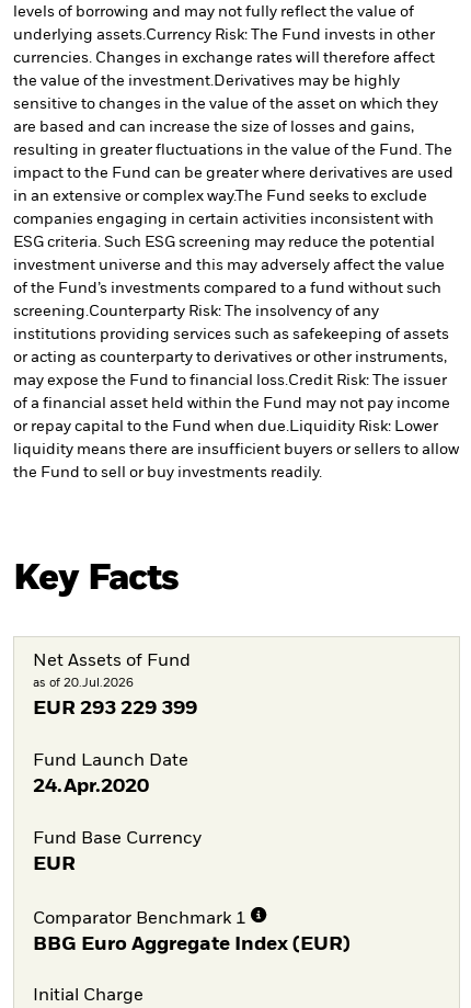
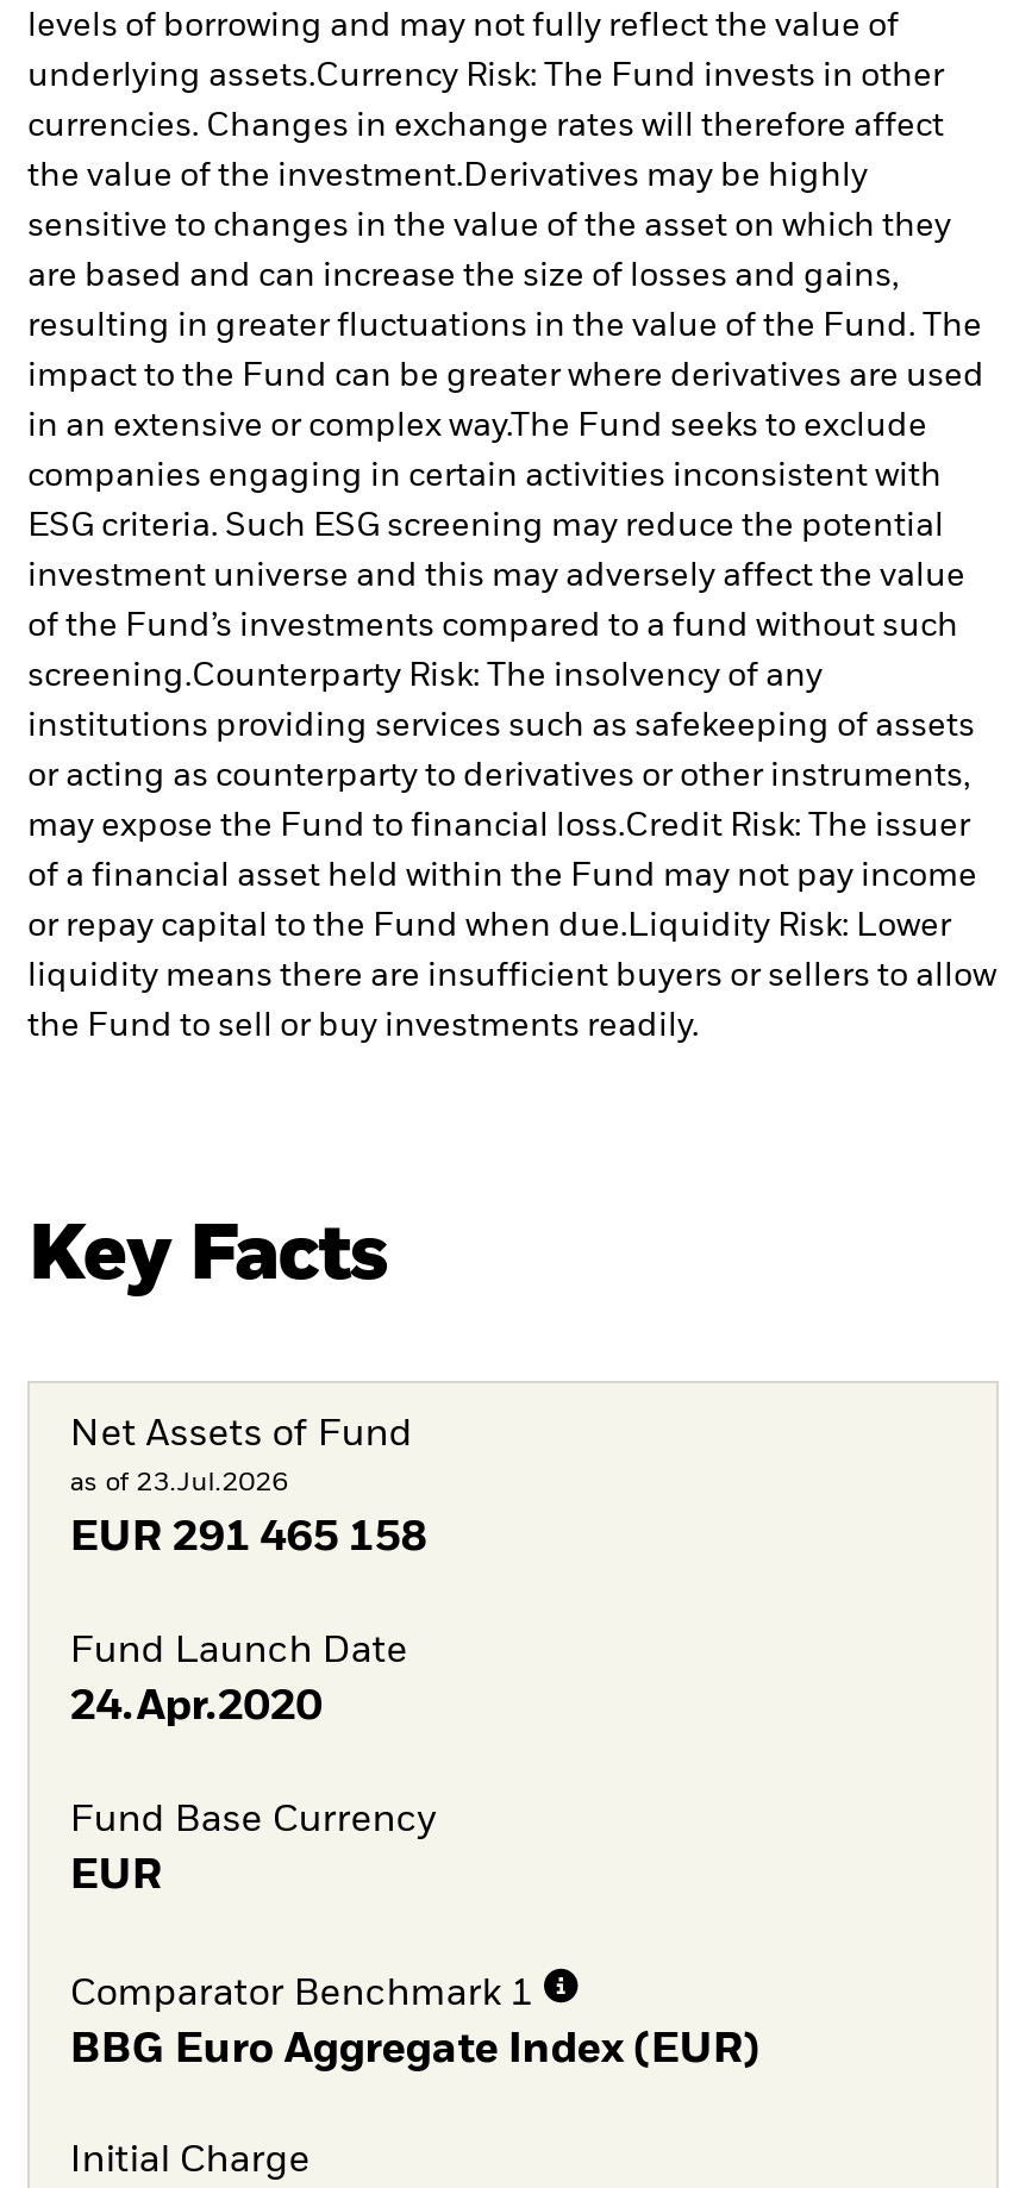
- as of 20.Jul.2026
+ as of 23.Jul.2026

- EUR 293 229 399
+ EUR 291 465 158
